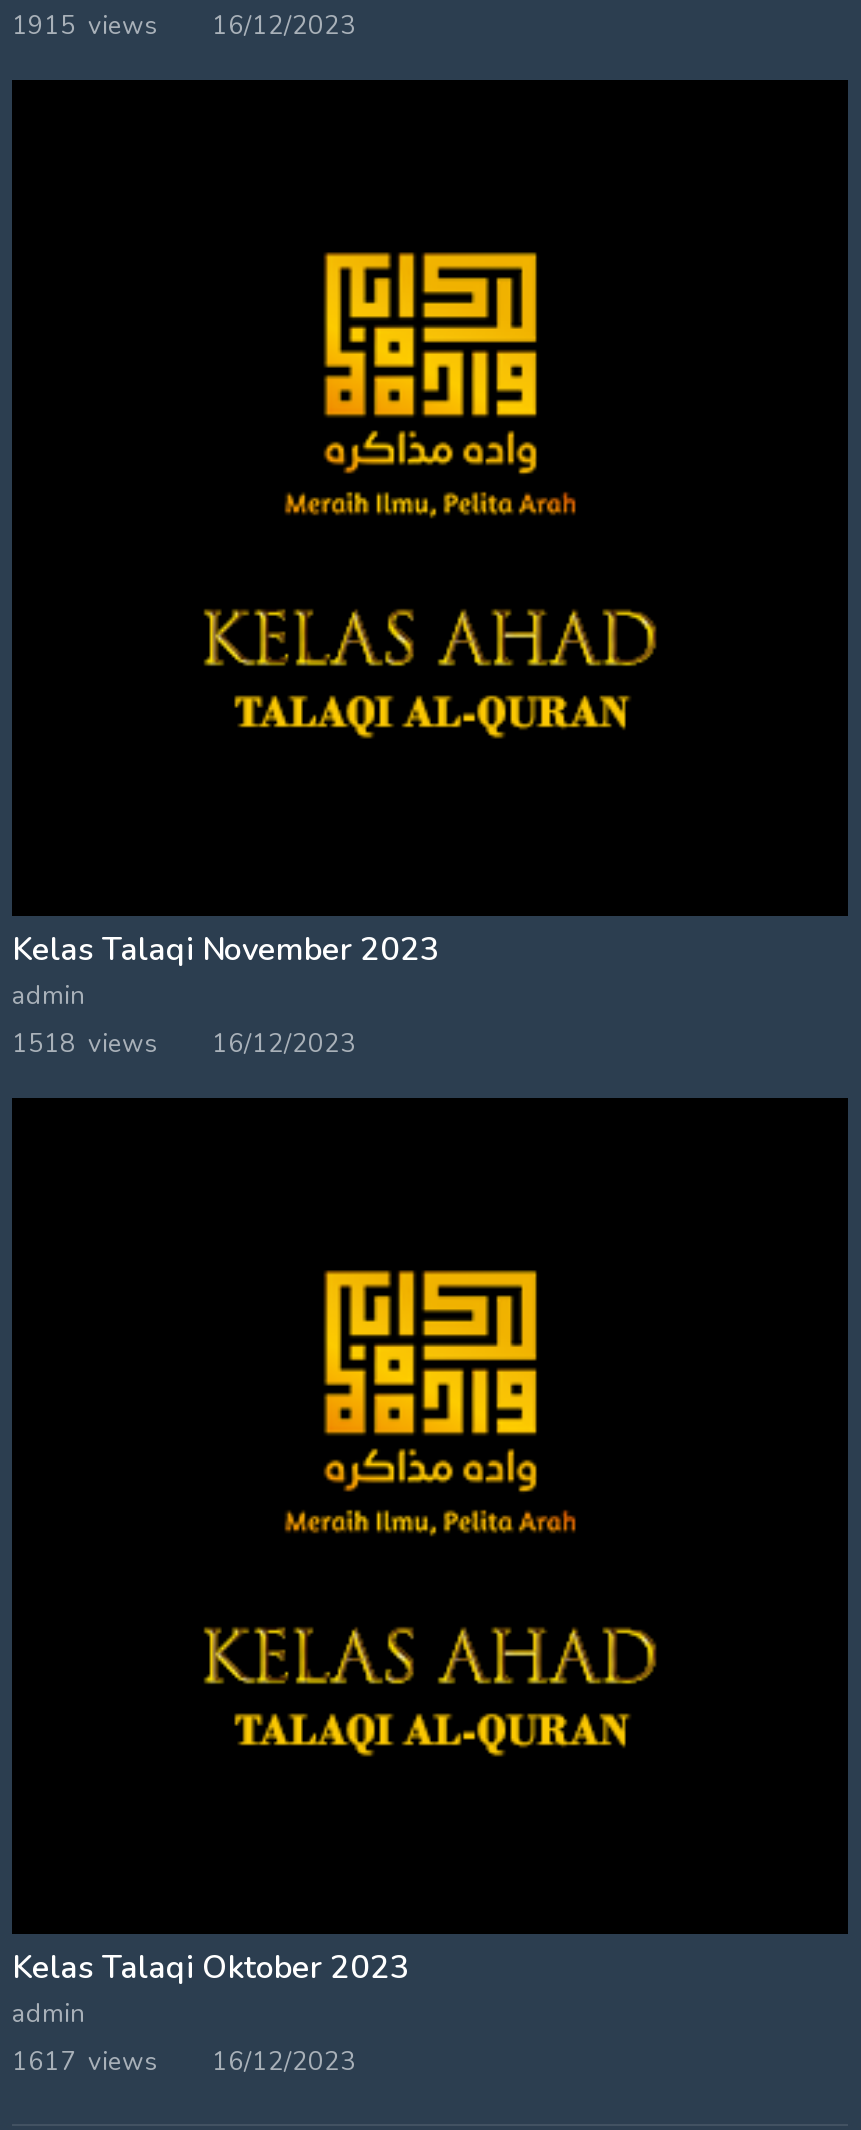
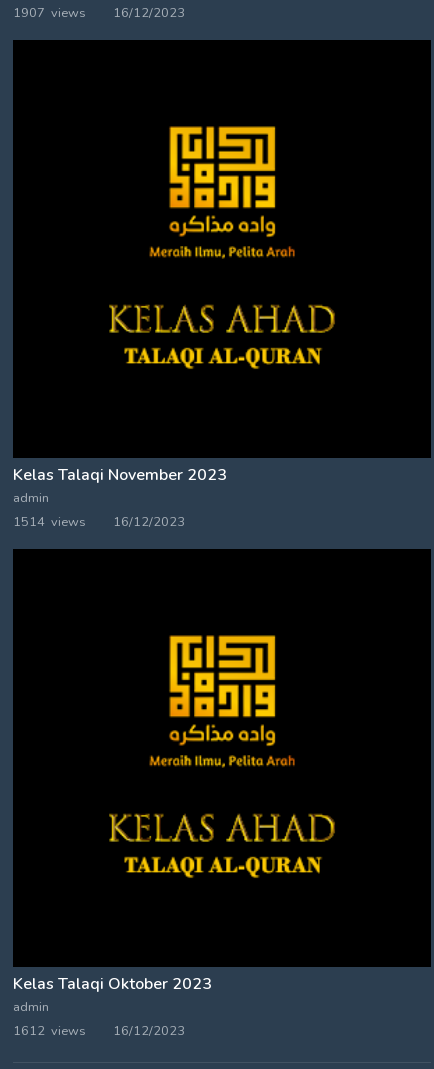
- 1915 views 16/12/2023
+ 1907 views 16/12/2023

- 1518 views 16/12/2023
+ 1514 views 16/12/2023

- 1617 views 16/12/2023
+ 1612 views 16/12/2023
